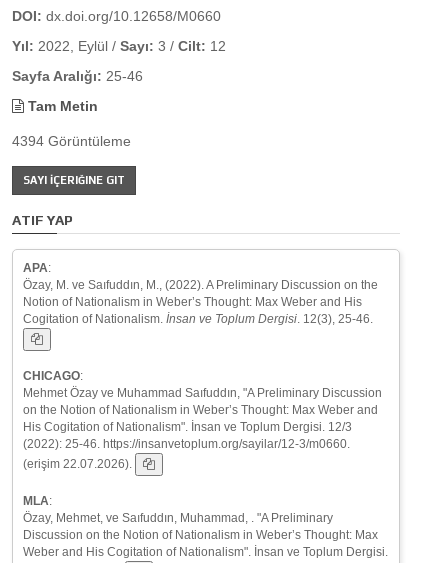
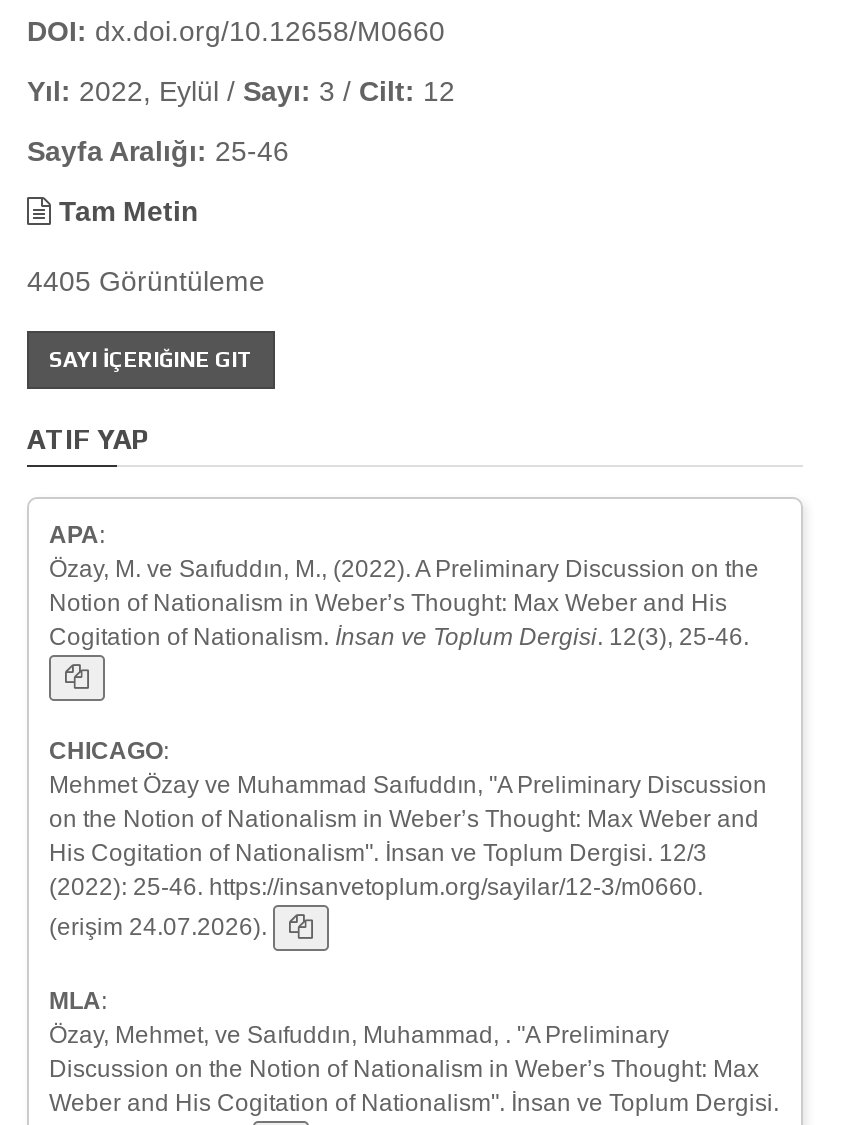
- 4394 Görüntüleme
+ 4405 Görüntüleme

- (erişim 22.07.2026).
+ (erişim 24.07.2026).
